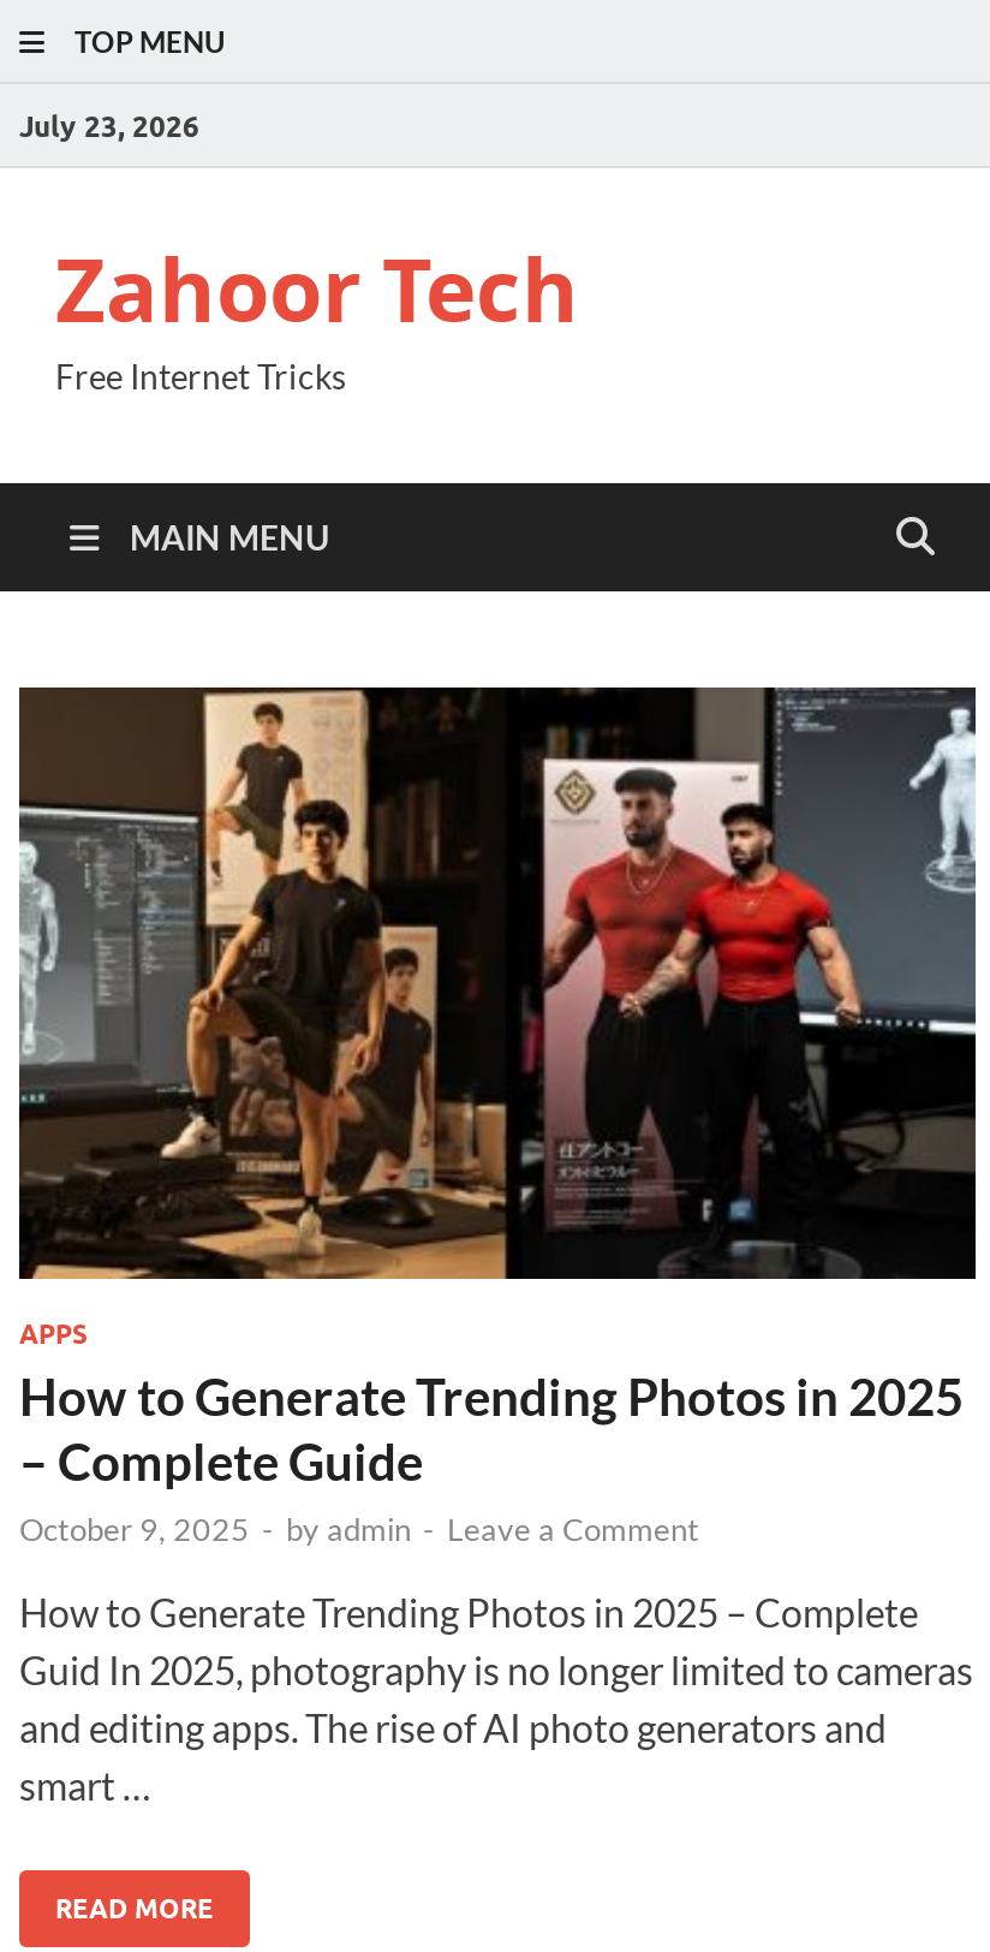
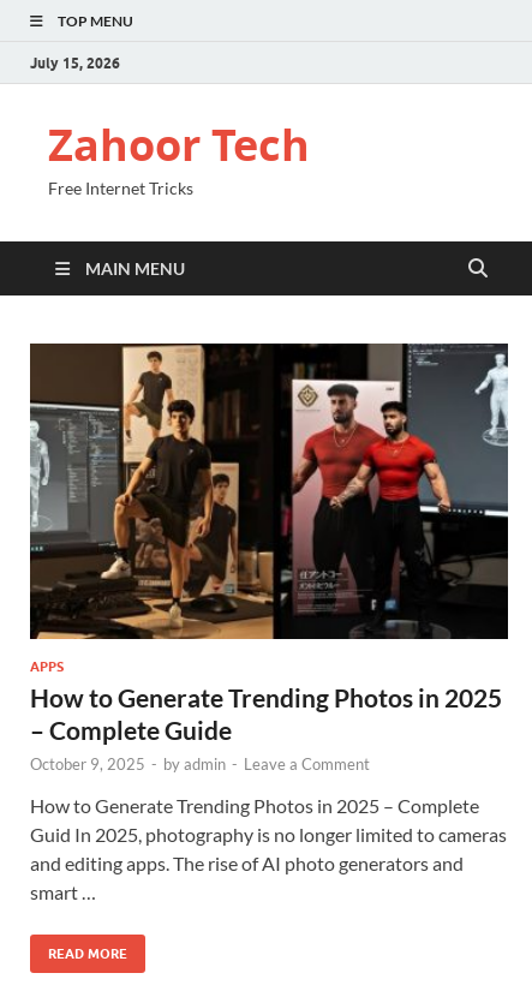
- July 23, 2026
+ July 15, 2026
